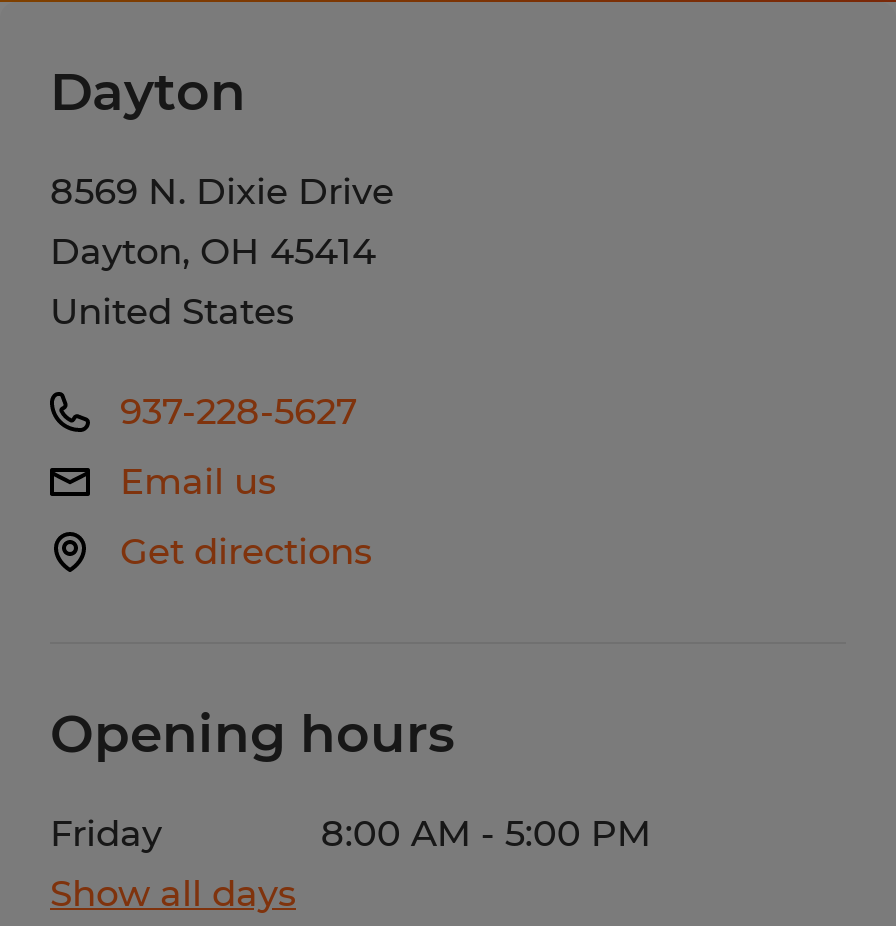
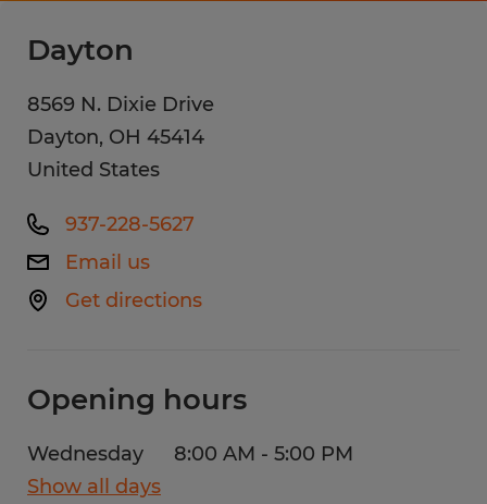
- Friday
+ Wednesday
